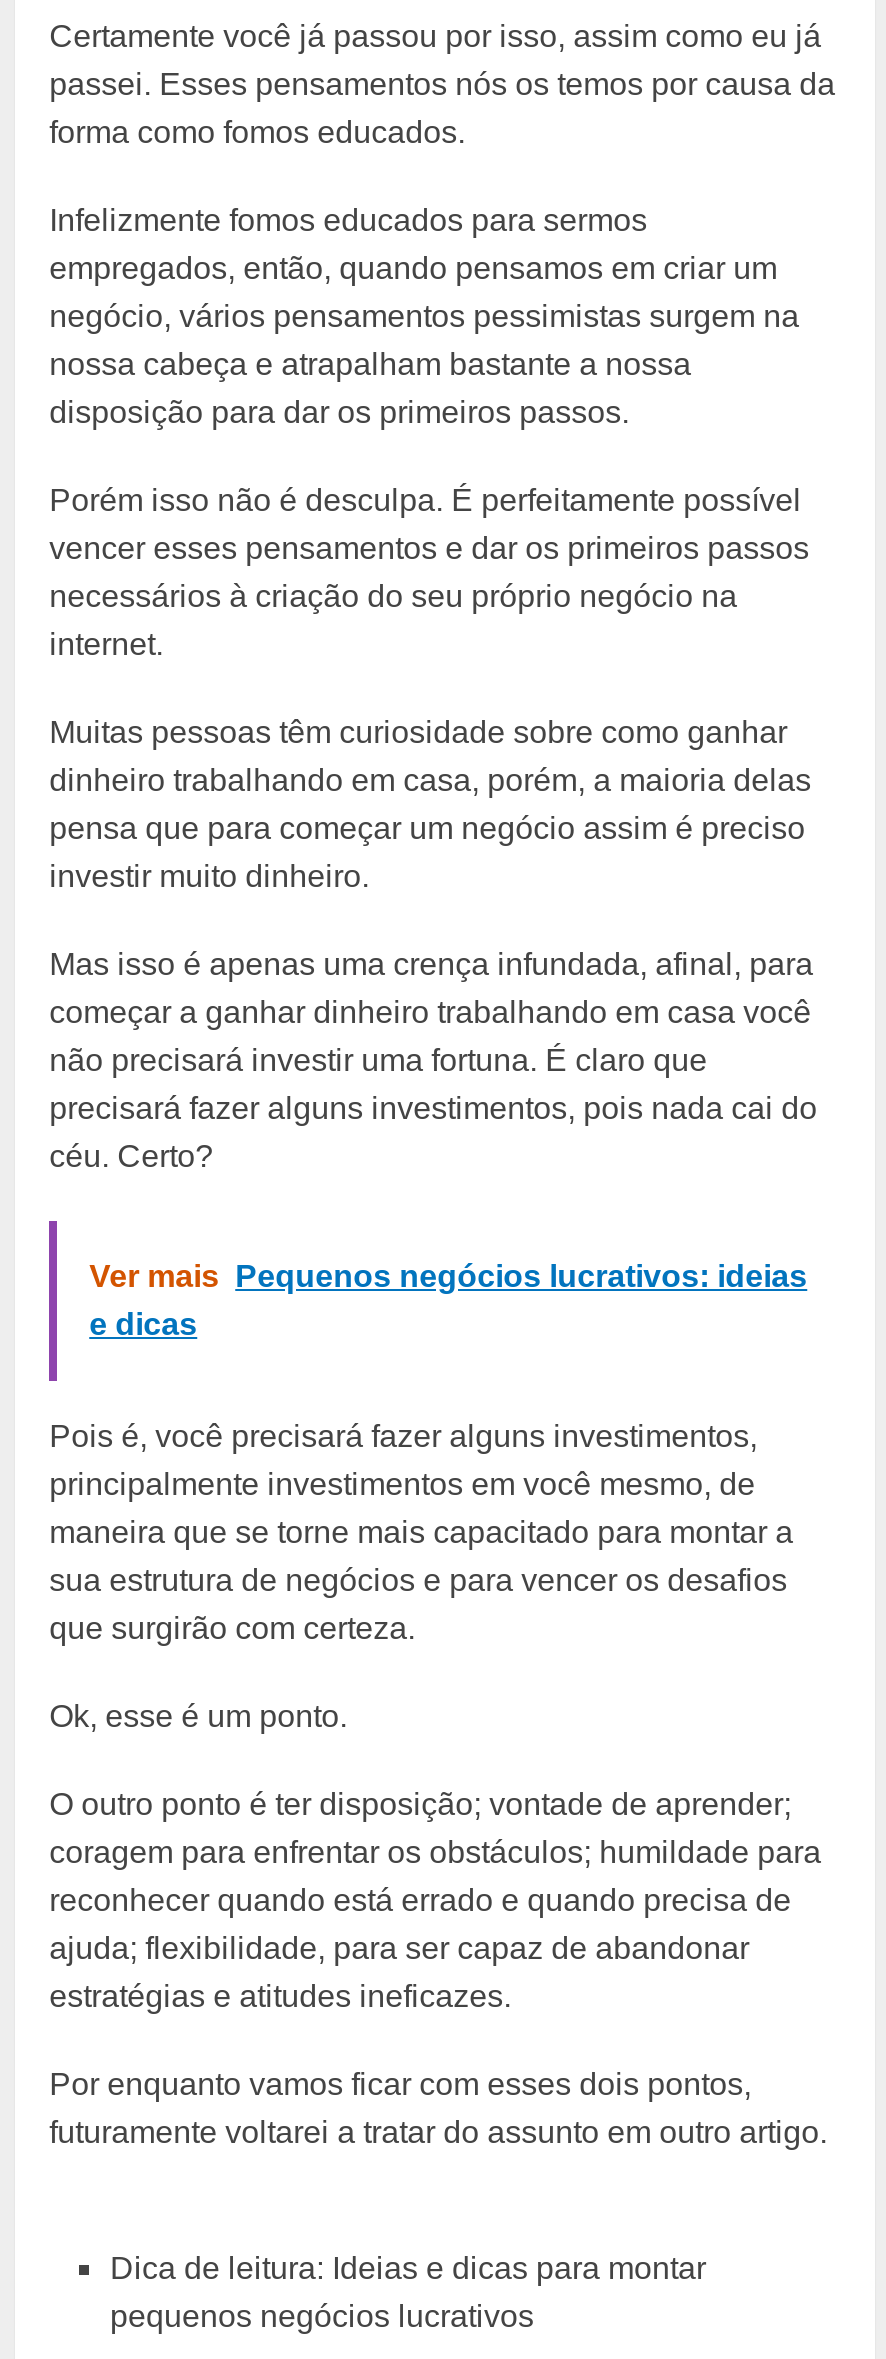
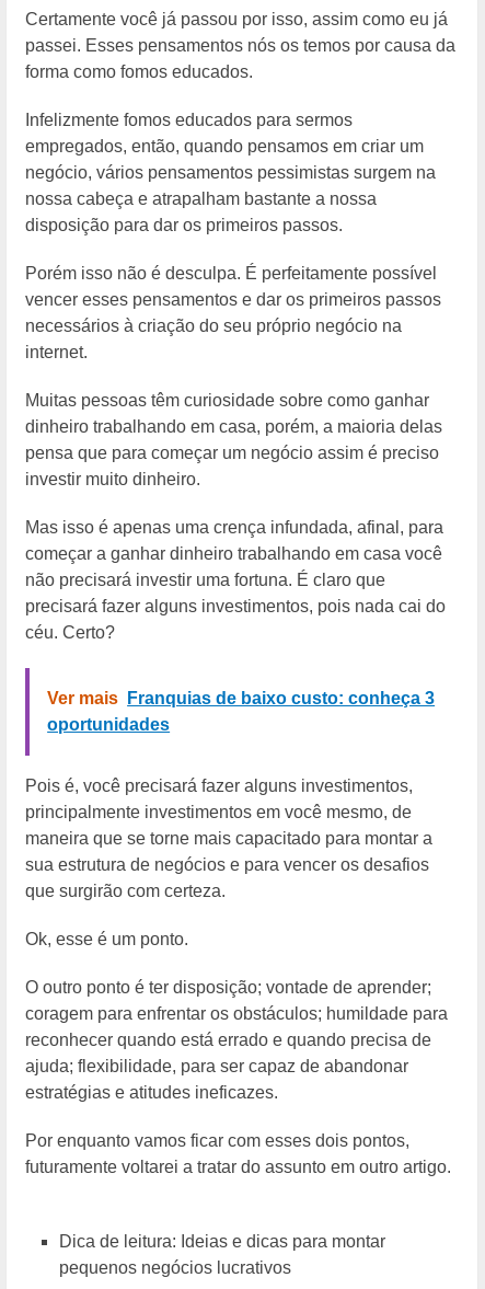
- Ver mais Pequenos negócios lucrativos: ideias
- e dicas
+ Ver mais Franquias de baixo custo: conheça 3
+ oportunidades
